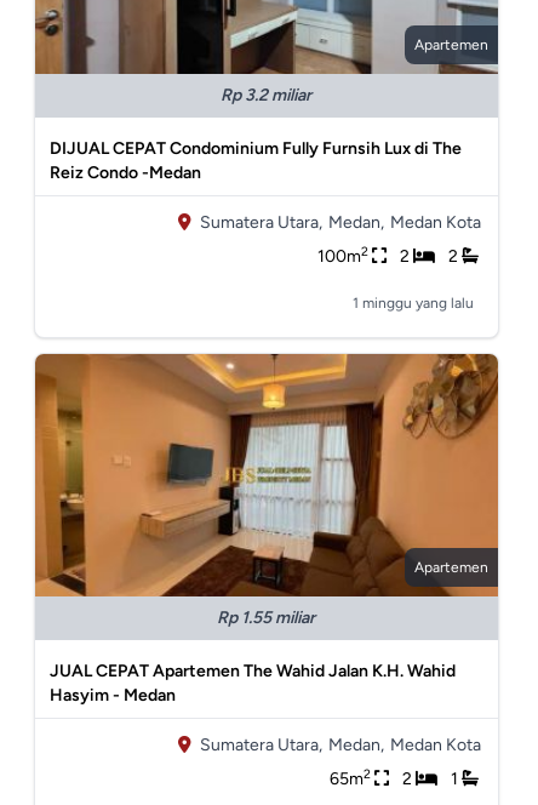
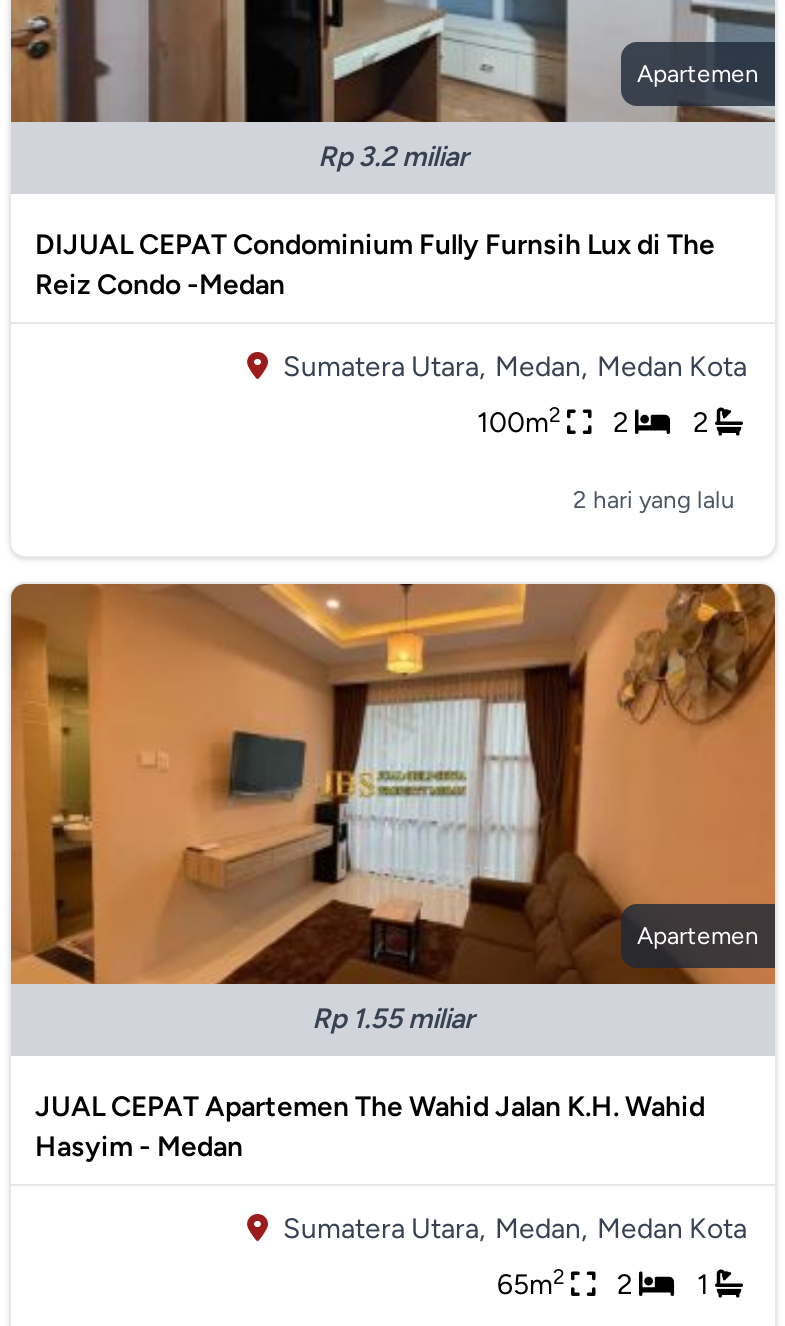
- 1 minggu yang lalu
+ 2 hari yang lalu
